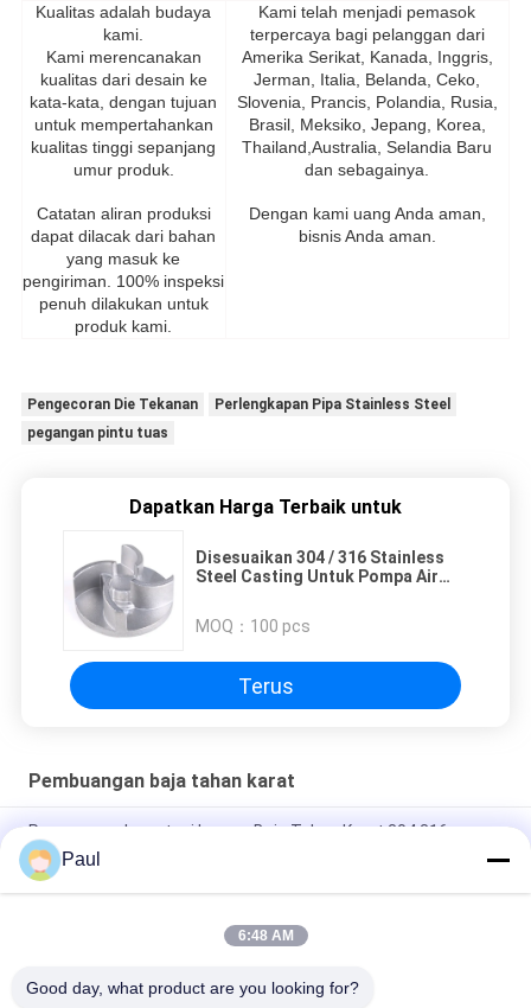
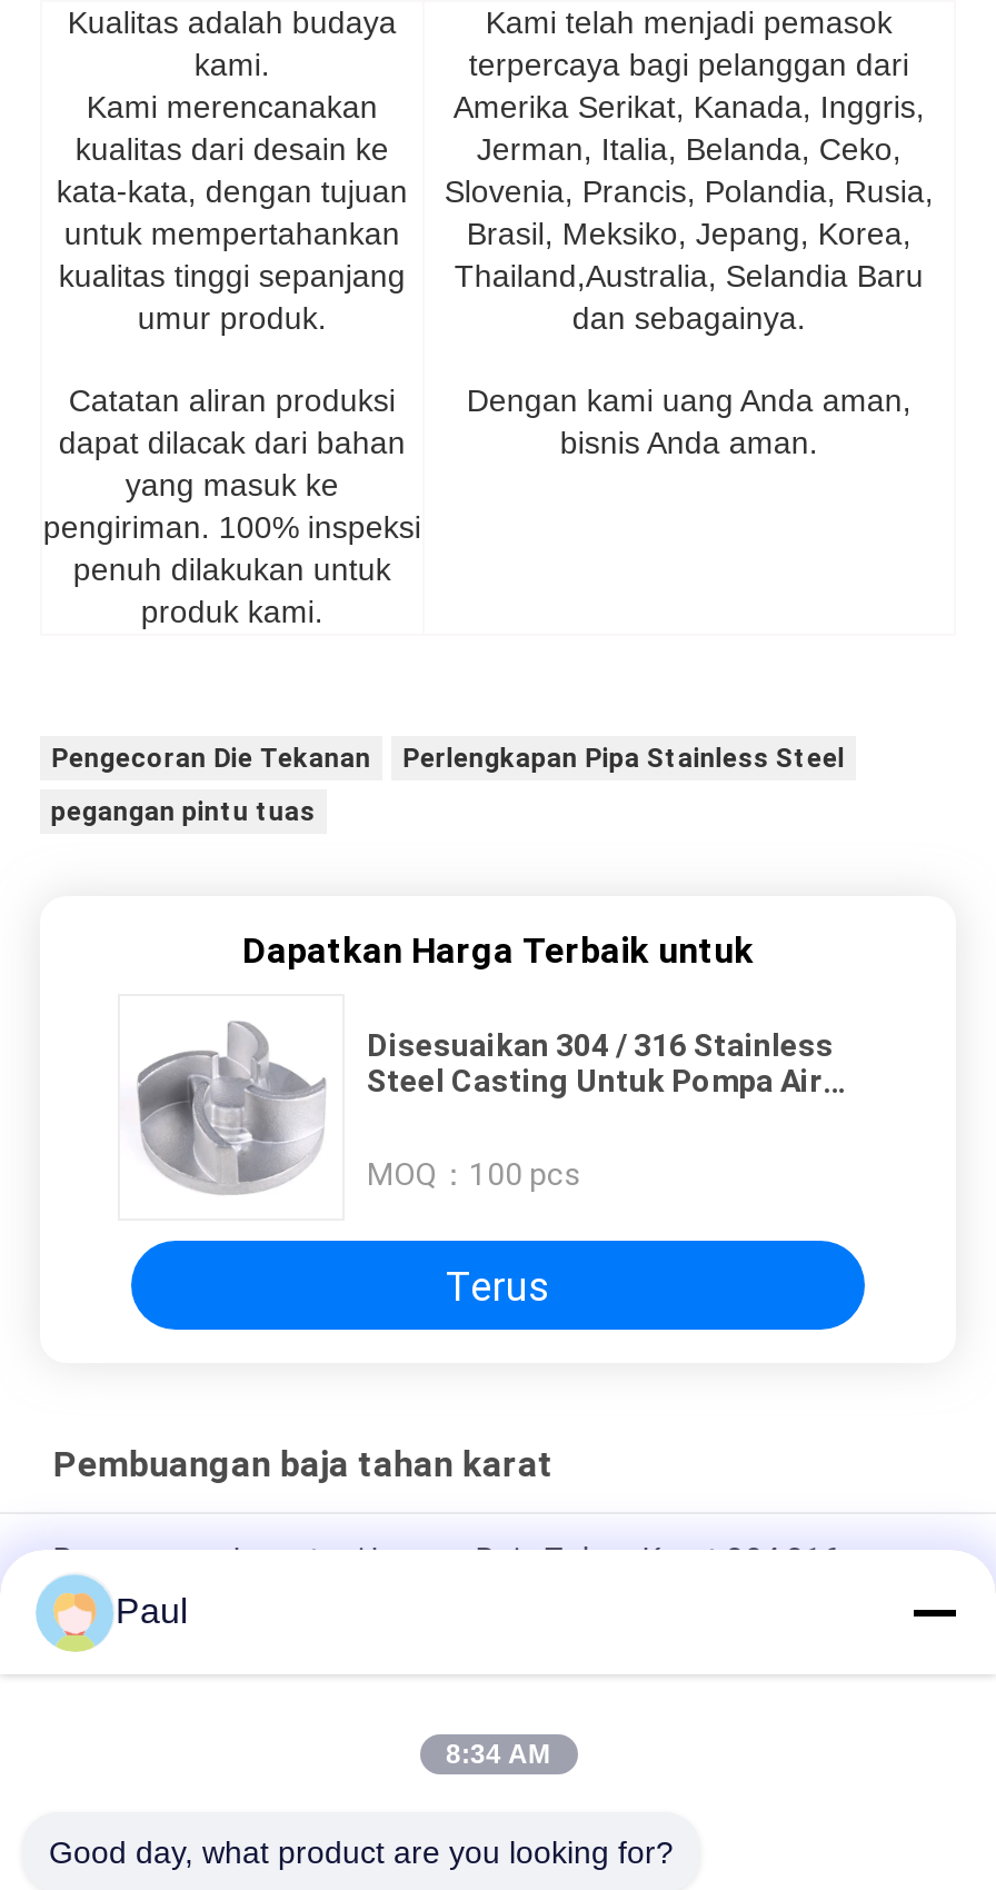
- 6:48 AM
+ 8:34 AM
